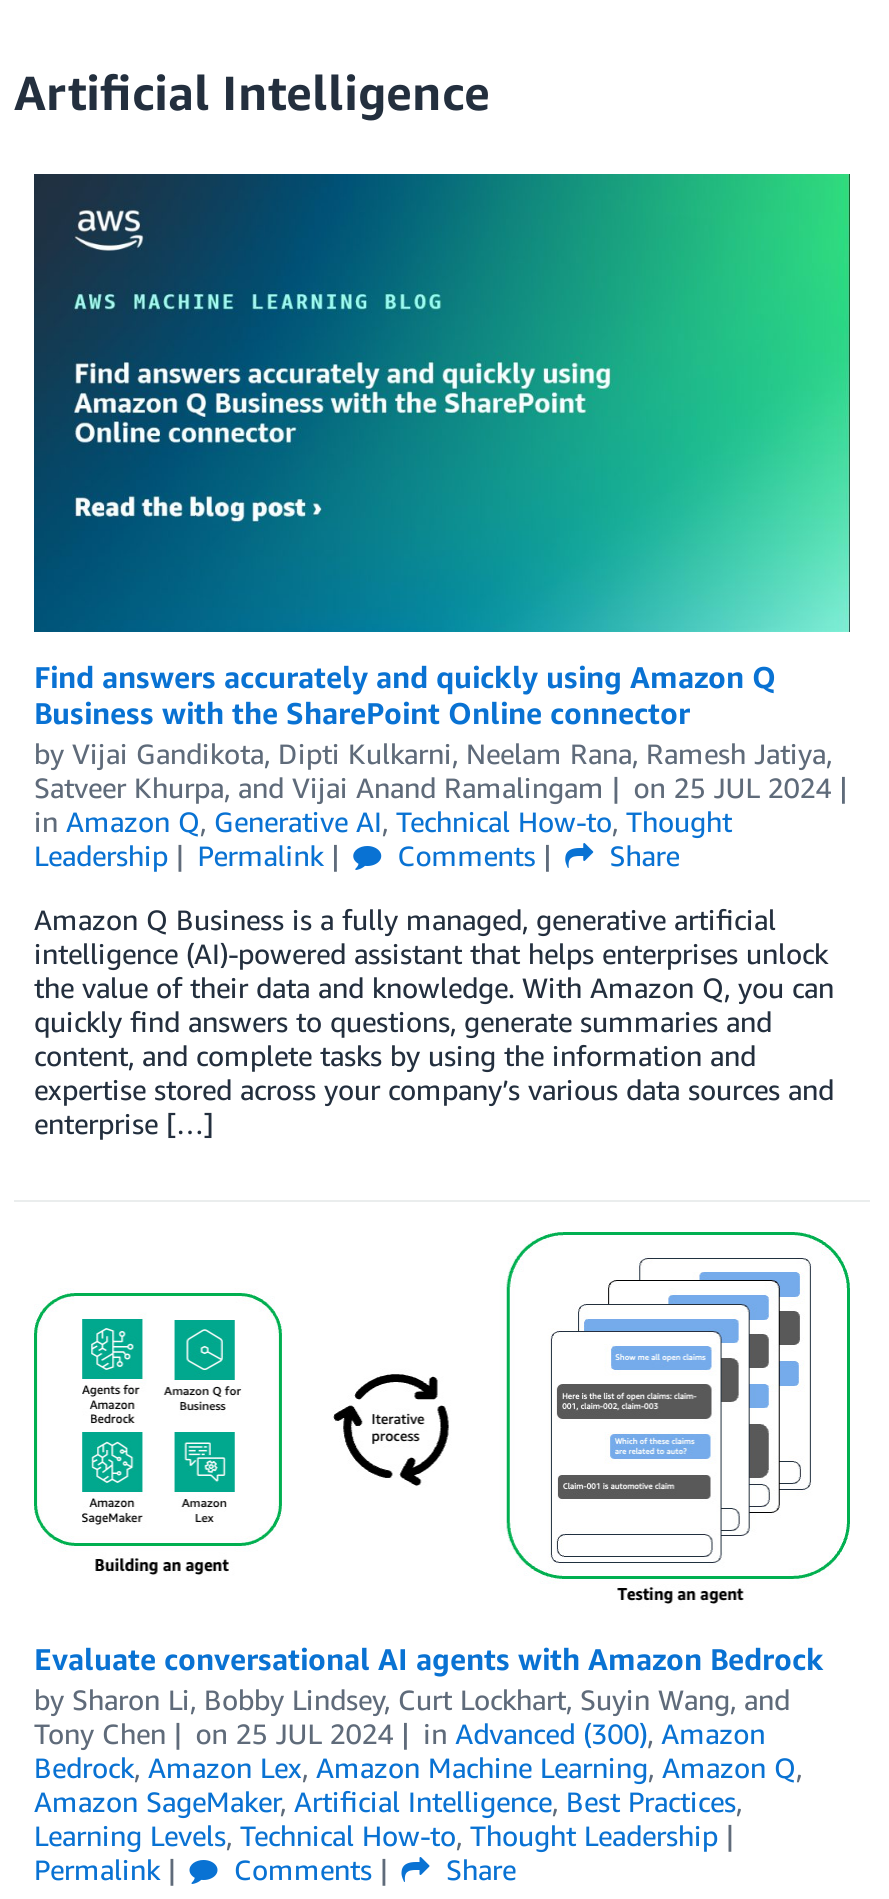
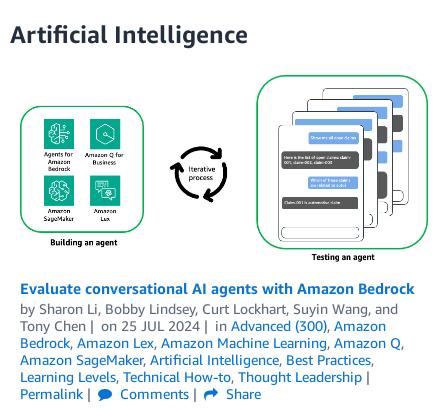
- [image]
- Find answers accurately and quickly using Amazon Q
- Business with the SharePoint Online connector
- by Vijai Gandikota, Dipti Kulkarni, Neelam Rana, Ramesh Jatiya,
- Satveer Khurpa, and Vijai Anand Ramalingam
- on 25 JUL 2024
- in Amazon Q, Generative AI, Technical How-to, Thought
- Leadership
- Permalink
- Comments
- Share
- Amazon Q Business is a fully managed, generative artificial
- intelligence (AI)-powered assistant that helps enterprises unlock
- the value of their data and knowledge. With Amazon Q, you can
- quickly find answers to questions, generate summaries and
- content, and complete tasks by using the information and
- expertise stored across your company’s various data sources and
- enterprise […]
